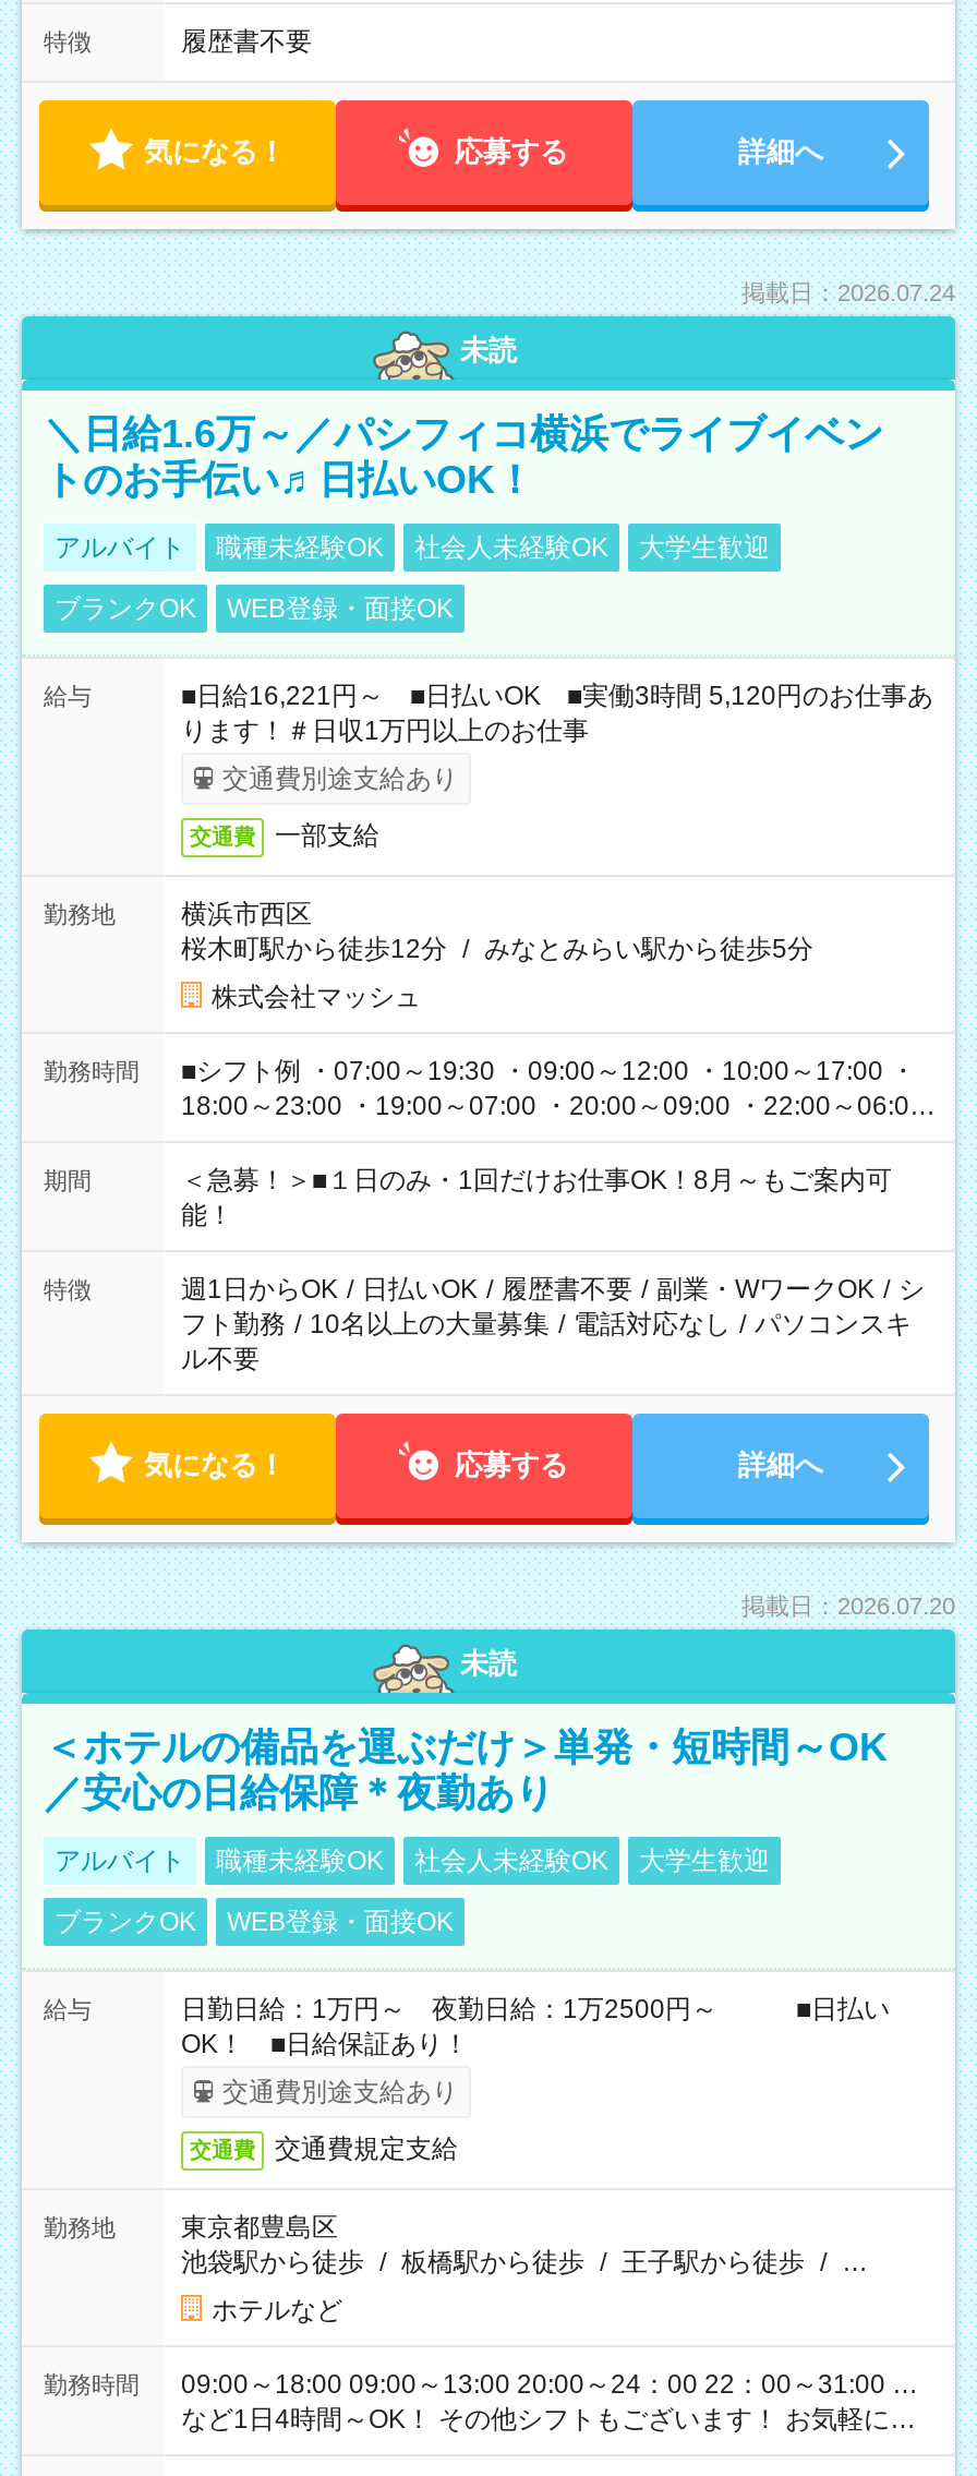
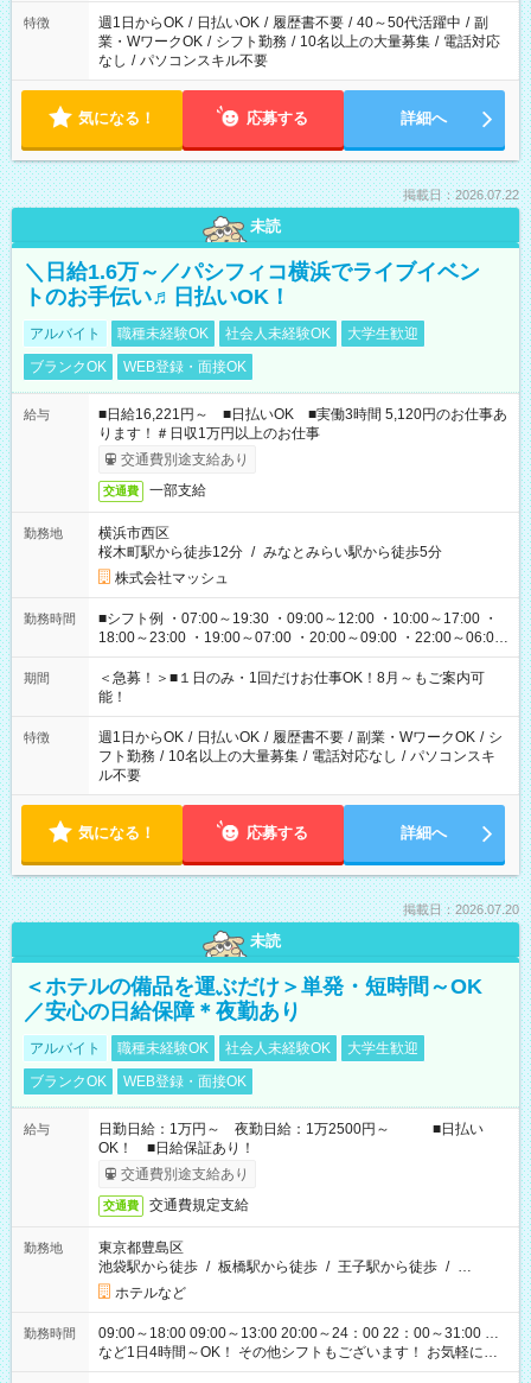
- 履歴書不要
+ 週1日からOK / 日払いOK / 履歴書不要 / 40～50代活躍中 / 副
+ 業・WワークOK / シフト勤務 / 10名以上の大量募集 / 電話対応
+ なし / パソコンスキル不要

- 掲載日：2026.07.24
+ 掲載日：2026.07.22
